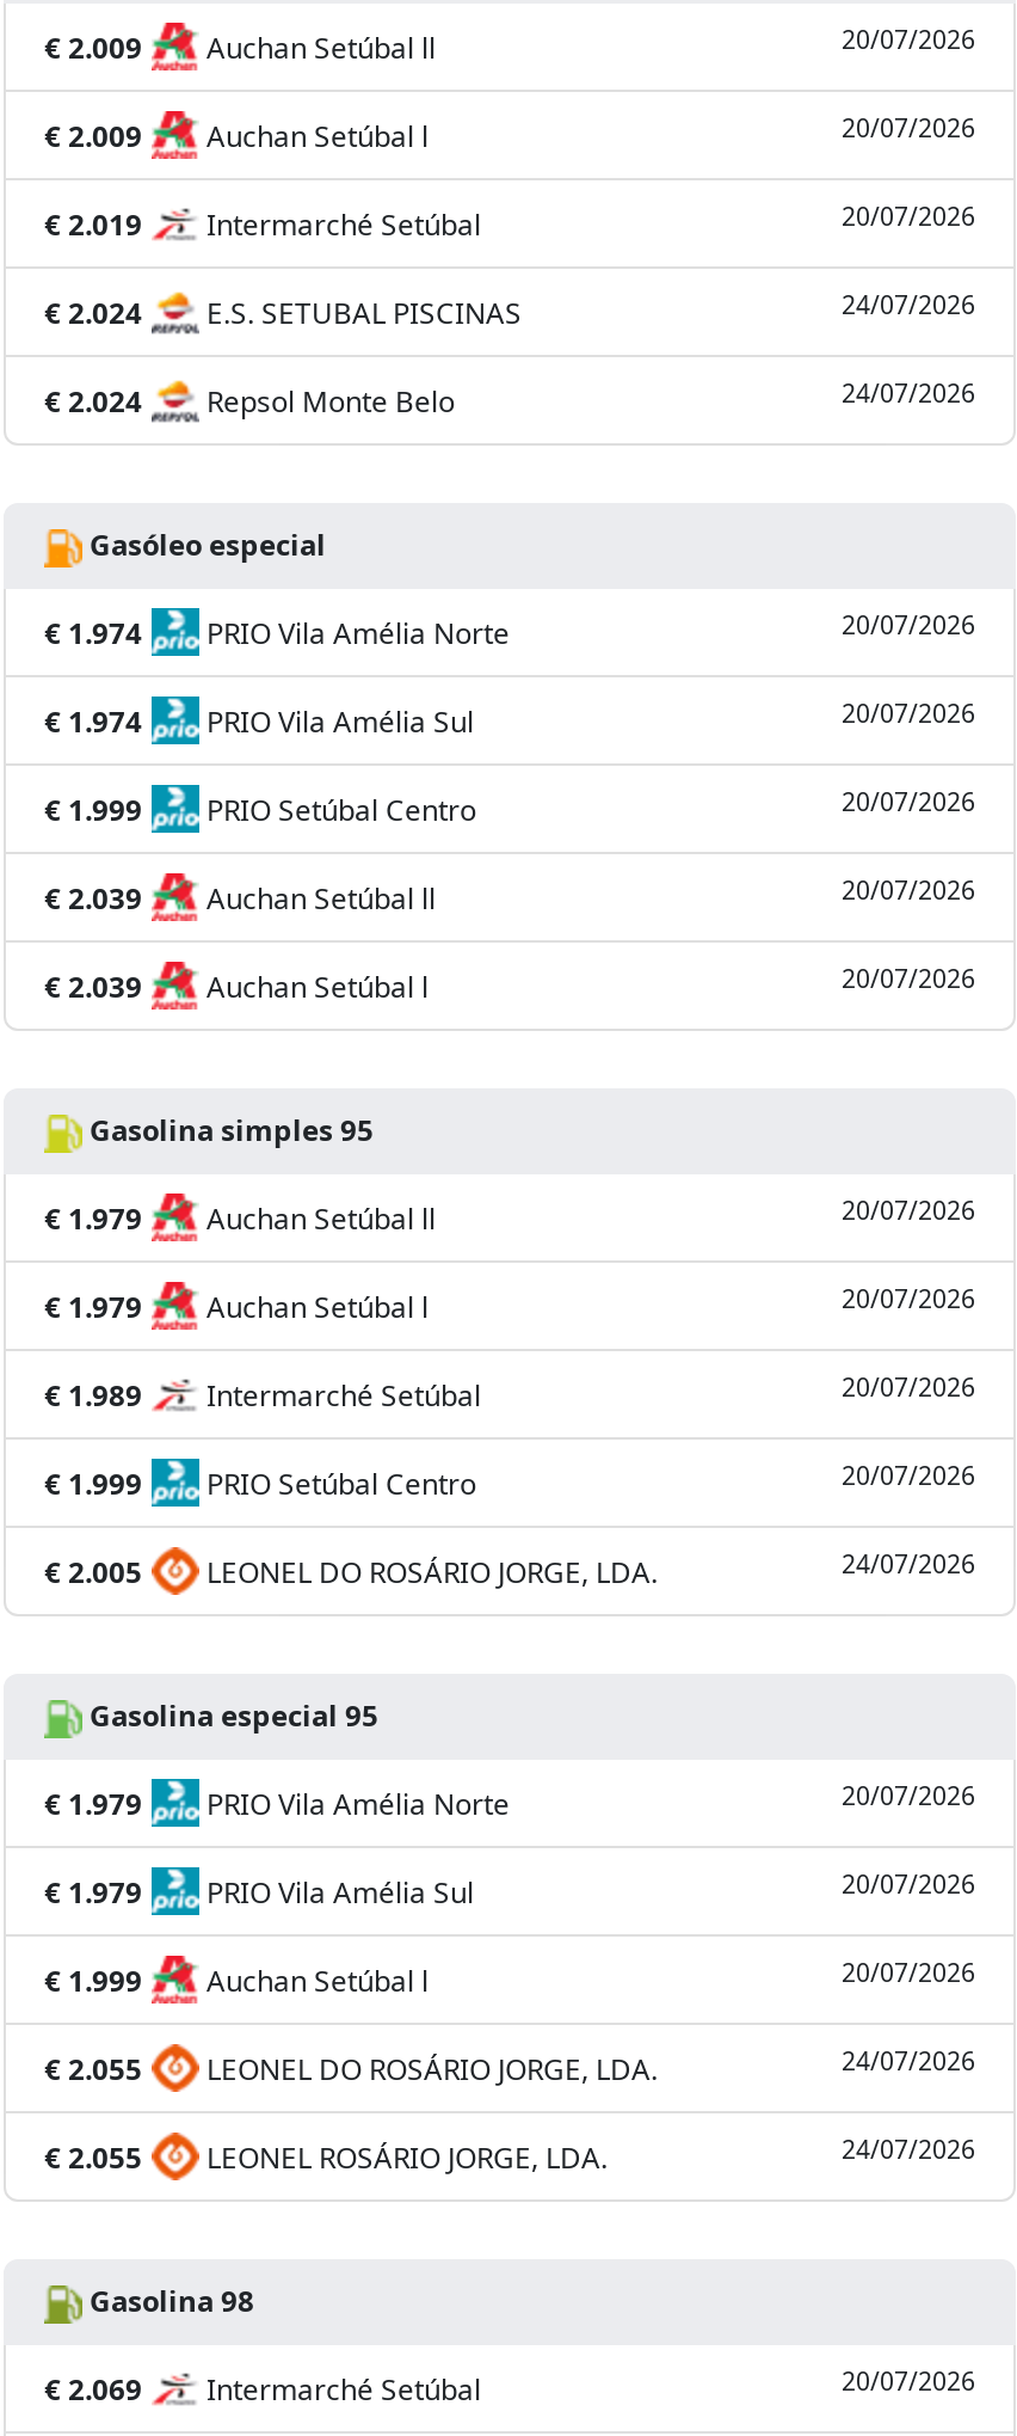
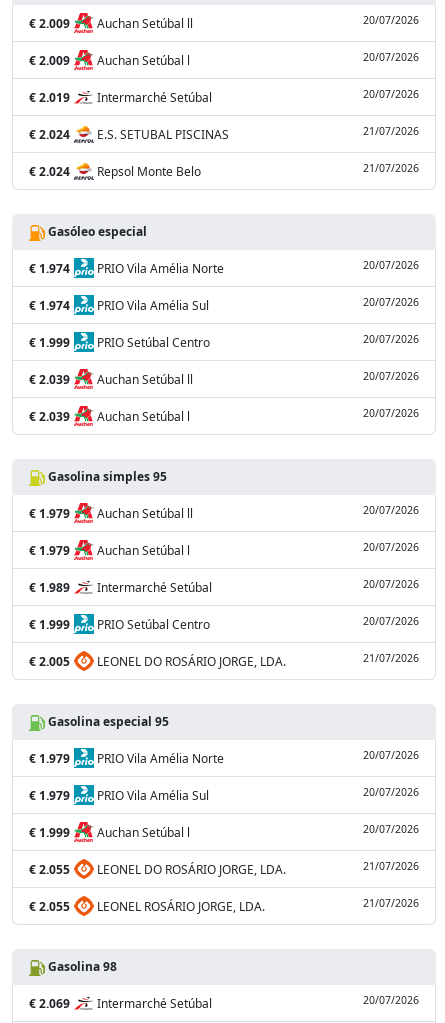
- 24/07/2026
+ 21/07/2026

- 24/07/2026
+ 21/07/2026

- 24/07/2026
+ 21/07/2026

- 24/07/2026
+ 21/07/2026

- 24/07/2026
+ 21/07/2026
